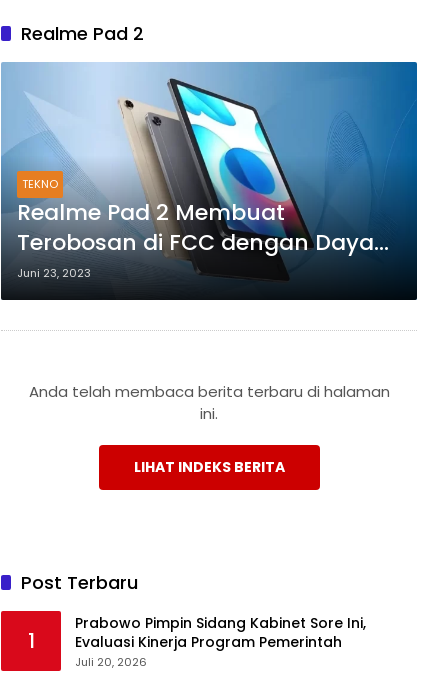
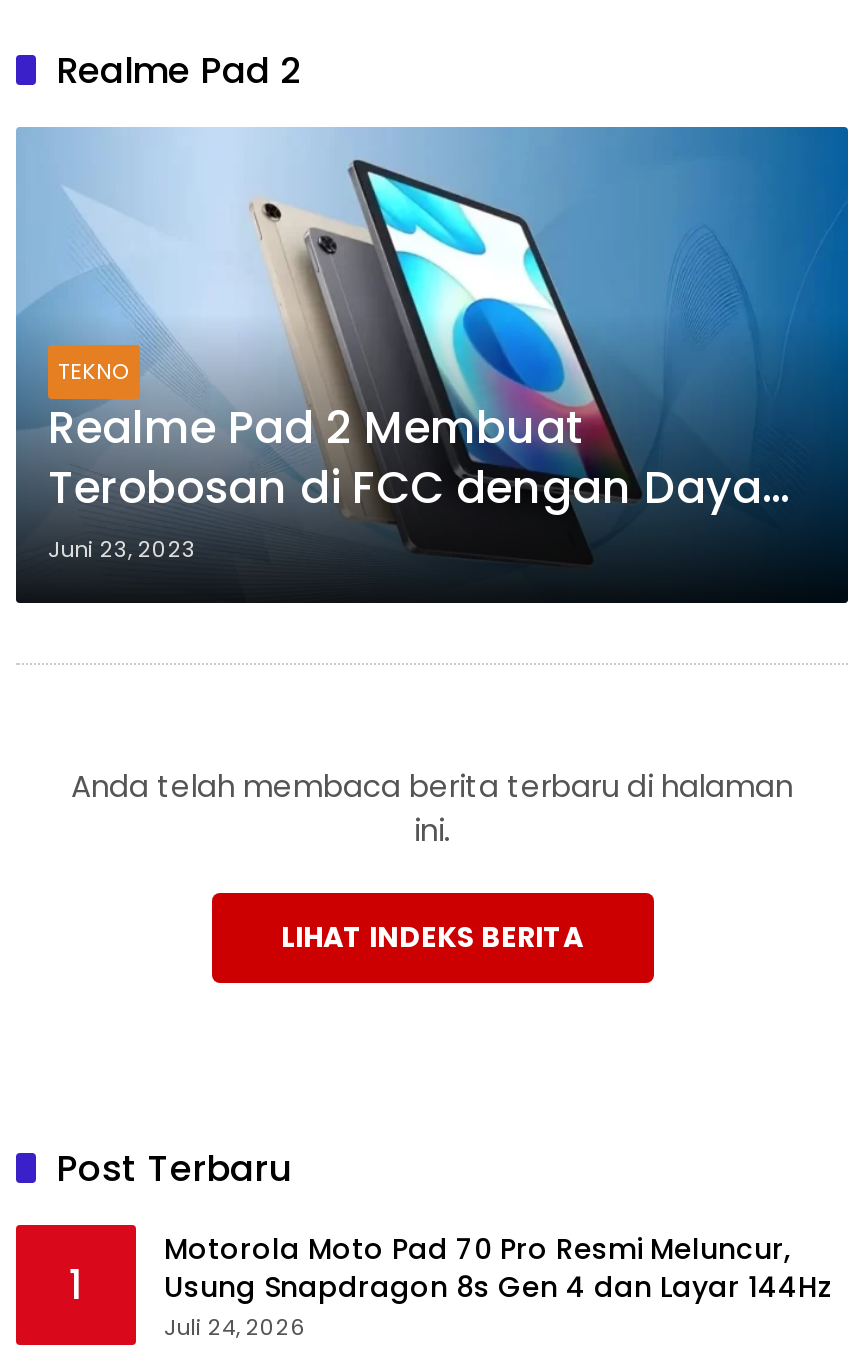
- Prabowo Pimpin Sidang Kabinet Sore Ini,
- Evaluasi Kinerja Program Pemerintah
- Juli 20, 2026
+ Motorola Moto Pad 70 Pro Resmi Meluncur,
+ Usung Snapdragon 8s Gen 4 dan Layar 144Hz
+ Juli 24, 2026
